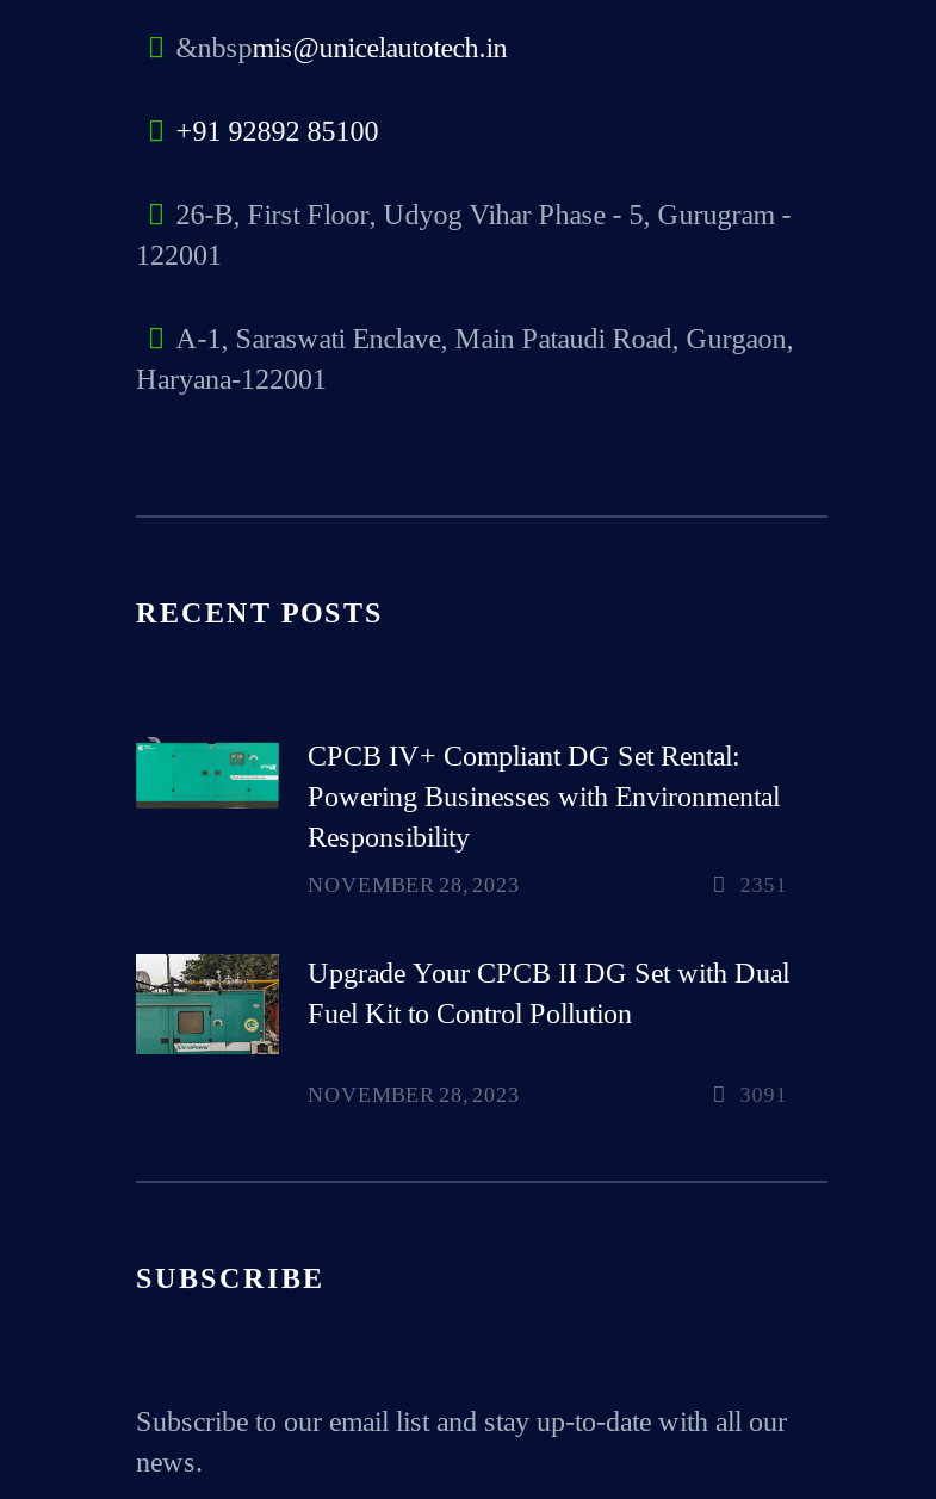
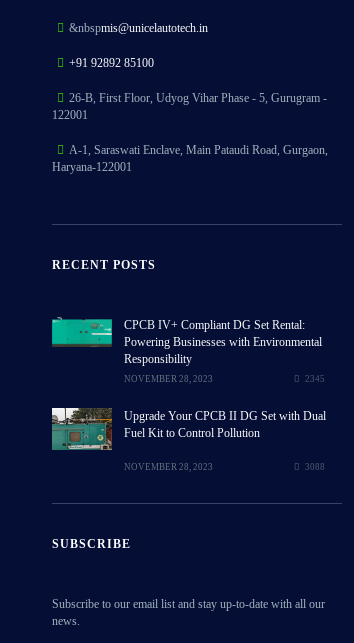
- 2351
+ 2345

- 3091
+ 3088
